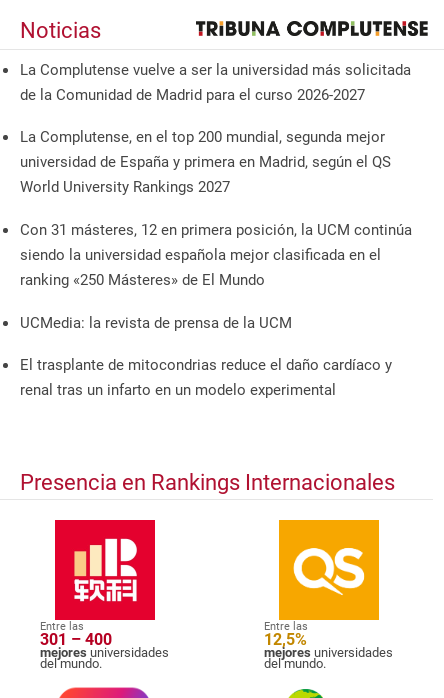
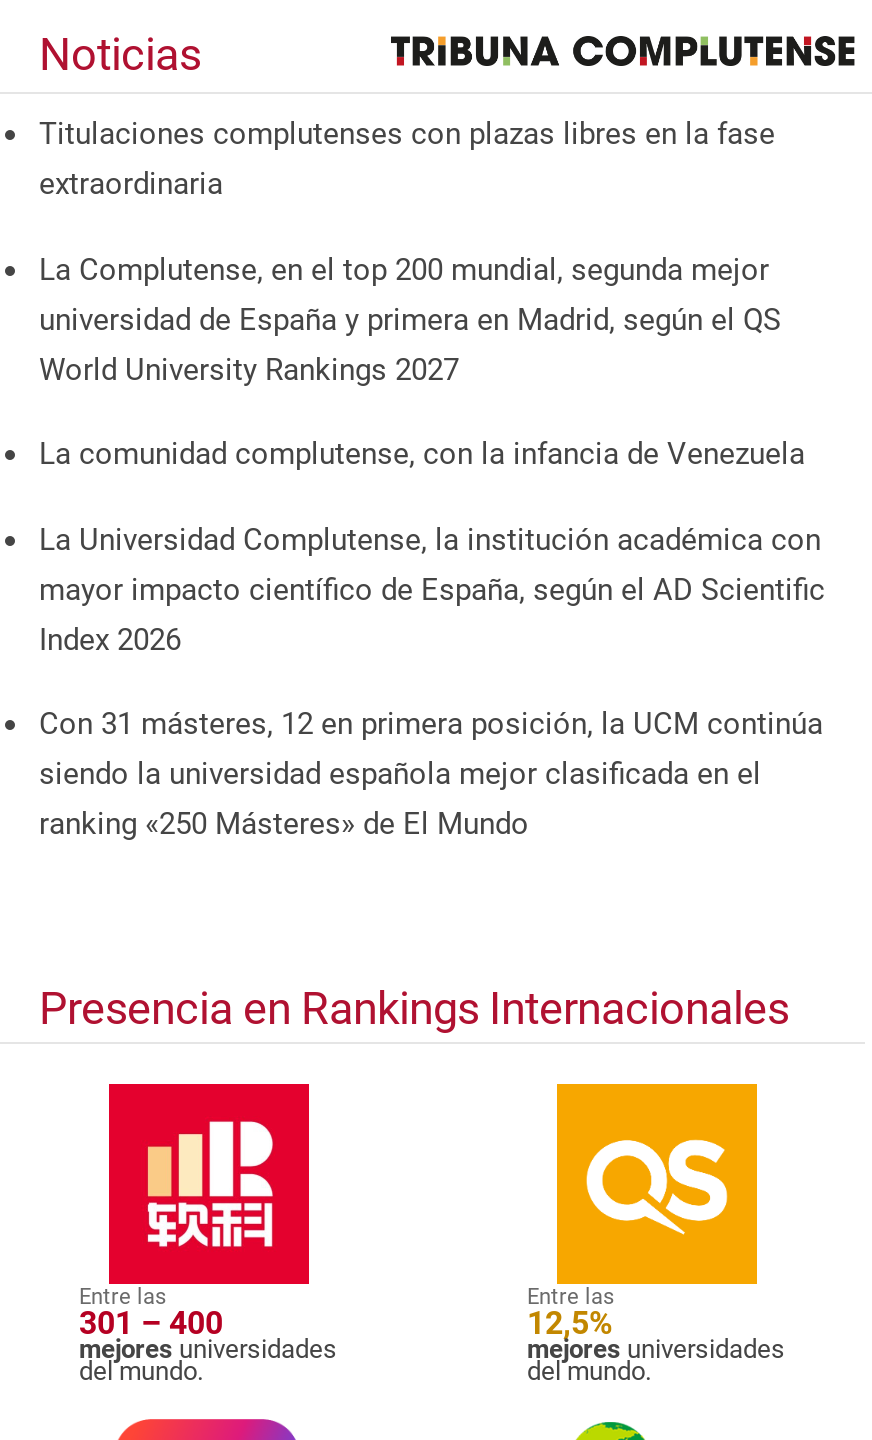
- La Complutense vuelve a ser la universidad más solicitada
- de la Comunidad de Madrid para el curso 2026-2027
+ Titulaciones complutenses con plazas libres en la fase
+ extraordinaria

+ La comunidad complutense, con la infancia de Venezuela
+ La Universidad Complutense, la institución académica con
+ mayor impacto científico de España, según el AD Scientific
+ Index 2026

moved down: Con 31 másteres, 12 en primera posición, la UCM continúa | siendo la universidad española mejor clasificada en el | ranking «250 Másteres» de El Mundo

- UCMedia: la revista de prensa de la UCM
- El trasplante de mitocondrias reduce el daño cardíaco y
- renal tras un infarto en un modelo experimental
